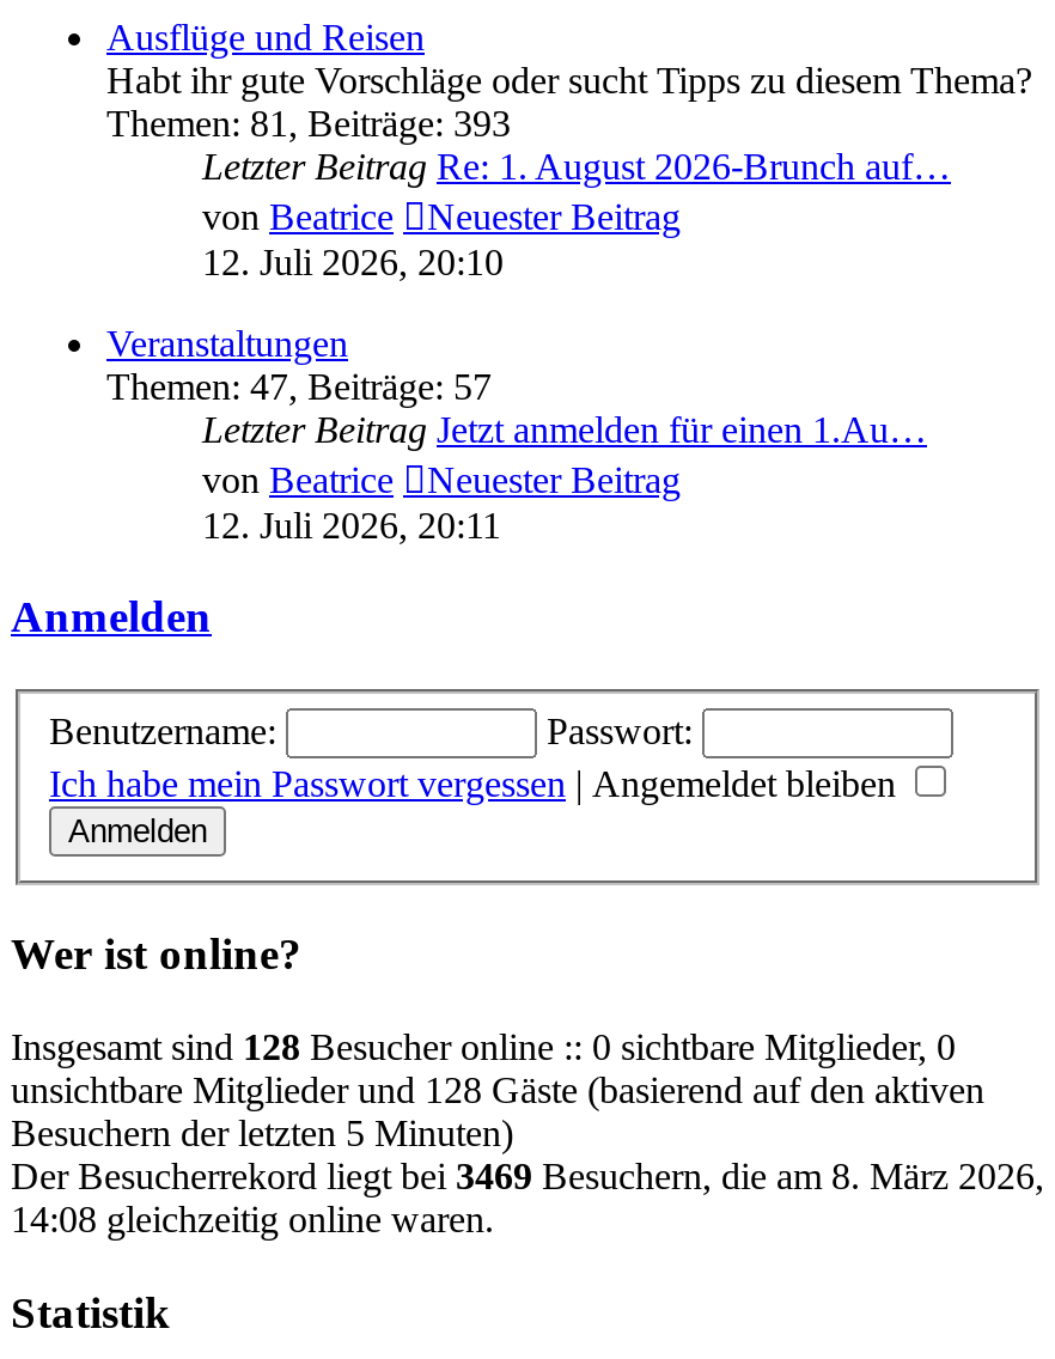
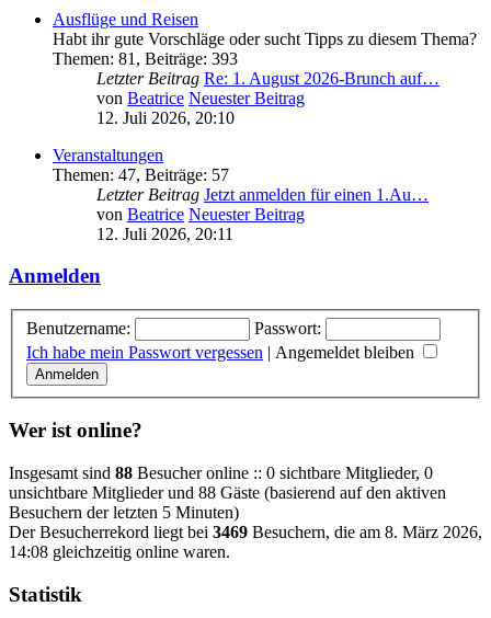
- Insgesamt sind 128 Besucher online :: 0 sichtbare Mitglieder, 0
+ Insgesamt sind 88 Besucher online :: 0 sichtbare Mitglieder, 0

- unsichtbare Mitglieder und 128 Gäste (basierend auf den aktiven
+ unsichtbare Mitglieder und 88 Gäste (basierend auf den aktiven
